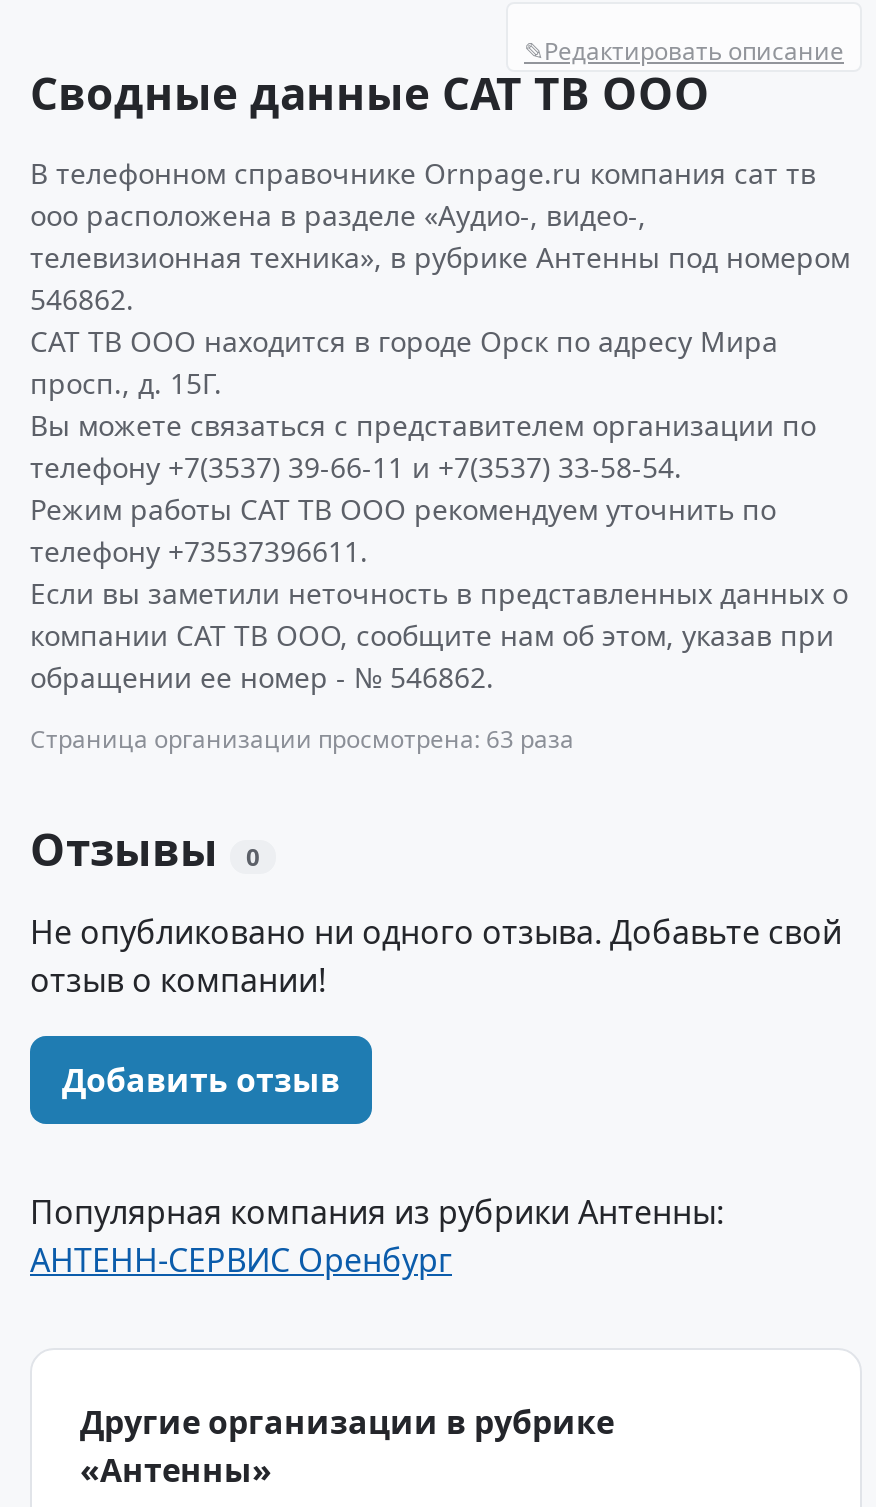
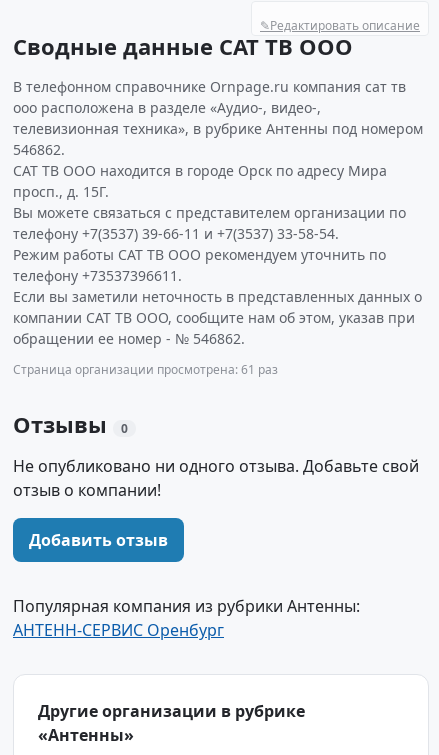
- Страница организации просмотрена: 63 раза
+ Страница организации просмотрена: 61 раз
